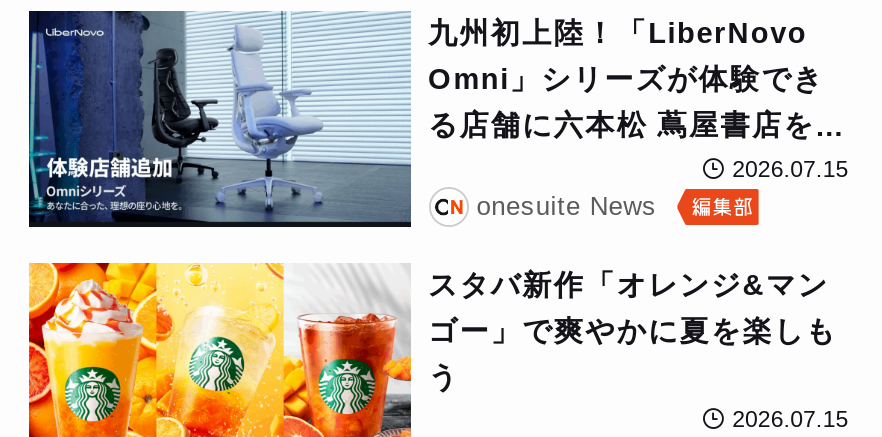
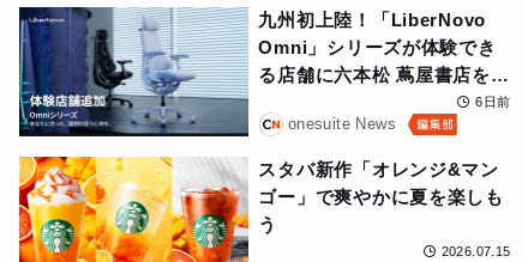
- 2026.07.15
+ 6日前
